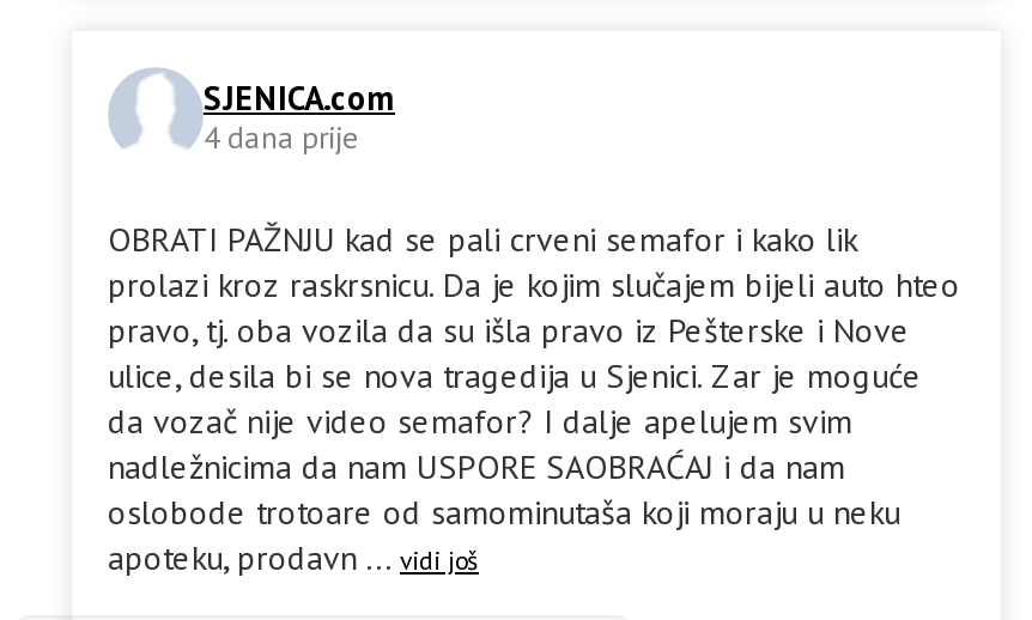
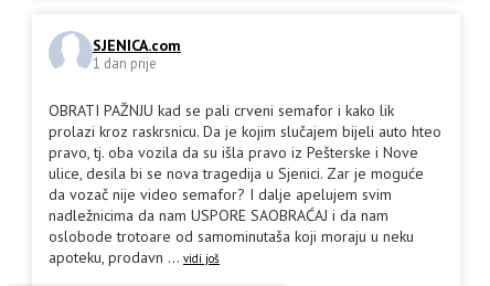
- 4 dana prije
+ 1 dan prije
